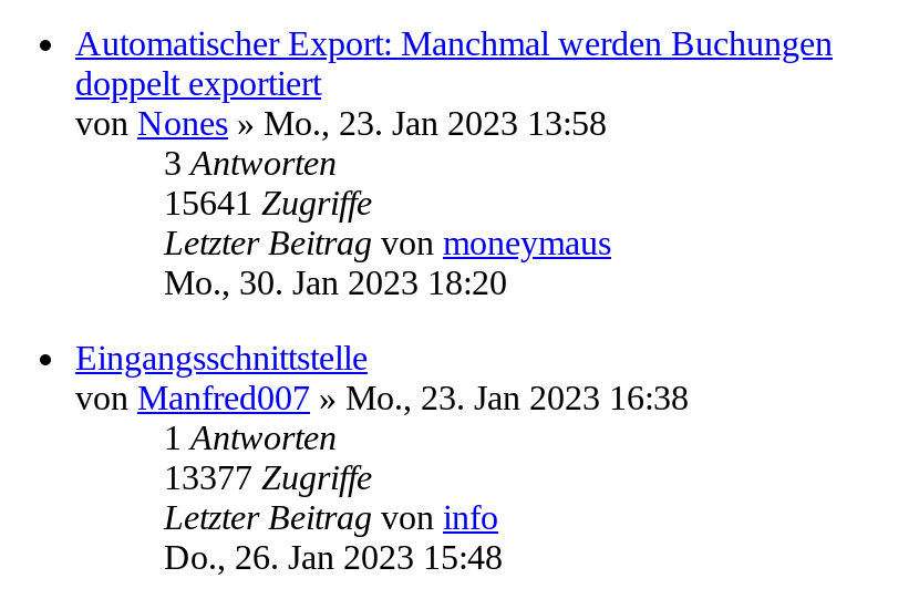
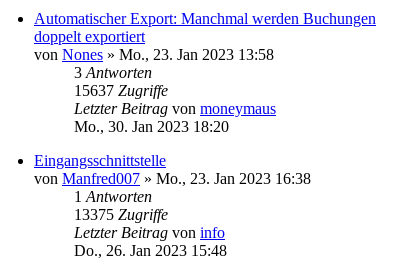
- 15641 Zugriffe
+ 15637 Zugriffe

- 13377 Zugriffe
+ 13375 Zugriffe
